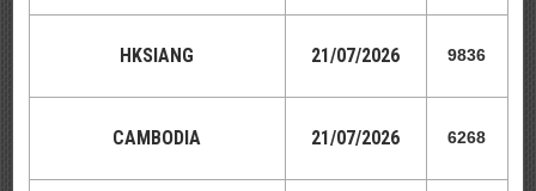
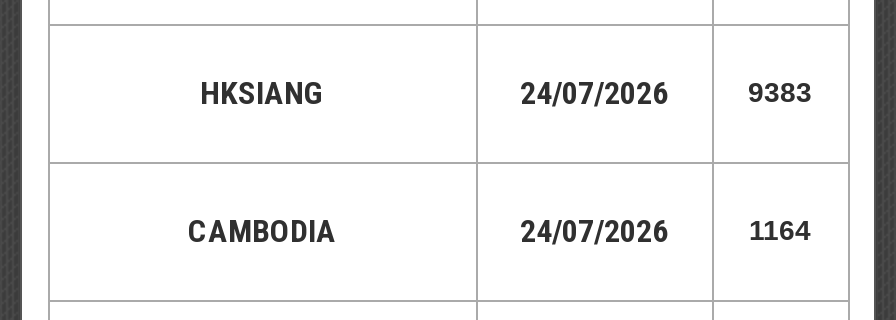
- 21/07/2026
+ 24/07/2026

- 9836
+ 9383

- 21/07/2026
+ 24/07/2026

- 6268
+ 1164
